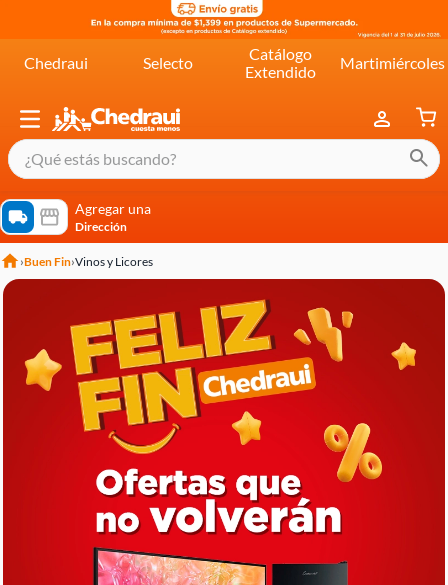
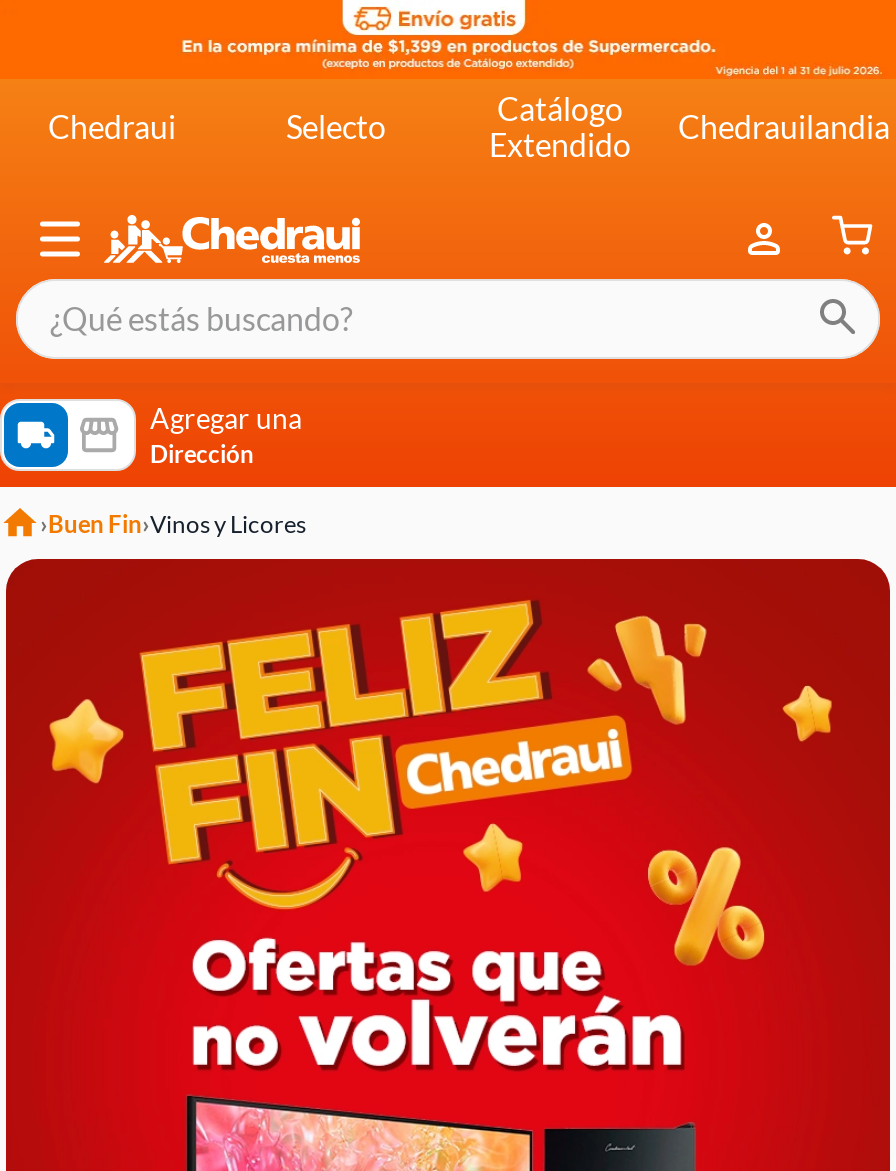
- Martimiércoles
+ Chedrauilandia
